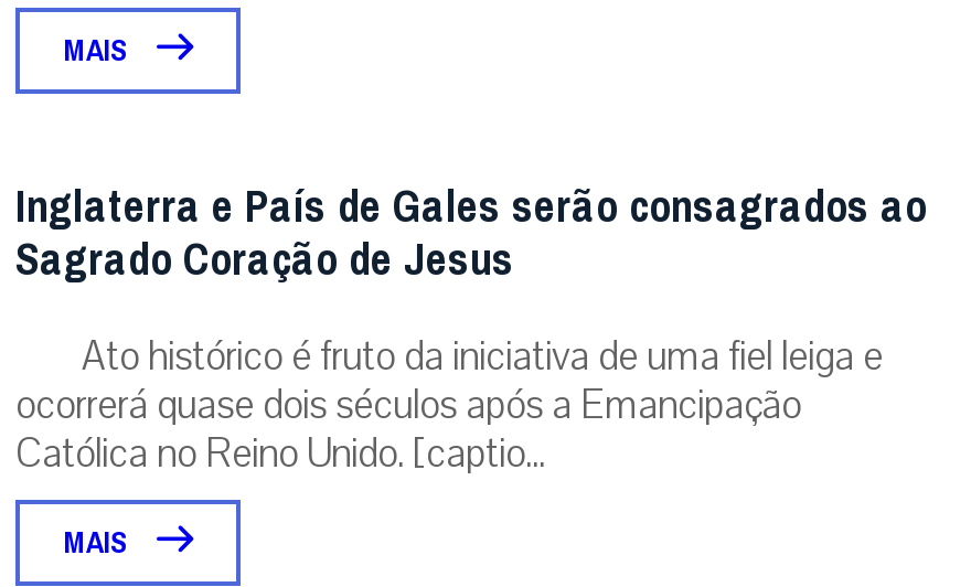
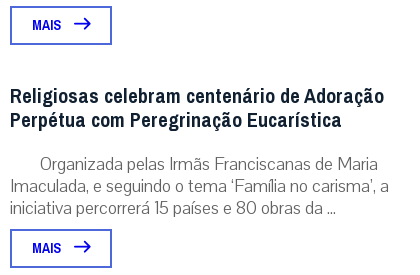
- Inglaterra e País de Gales serão consagrados ao
- Sagrado Coração de Jesus
- Ato histórico é fruto da iniciativa de uma fiel leiga e
- ocorrerá quase dois séculos após a Emancipação
- Católica no Reino Unido. [captio...
+ Religiosas celebram centenário de Adoração
+ Perpétua com Peregrinação Eucarística
+ Organizada pelas Irmãs Franciscanas de Maria
+ Imaculada, e seguindo o tema ‘Família no carisma’, a
+ iniciativa percorrerá 15 países e 80 obras da ...
